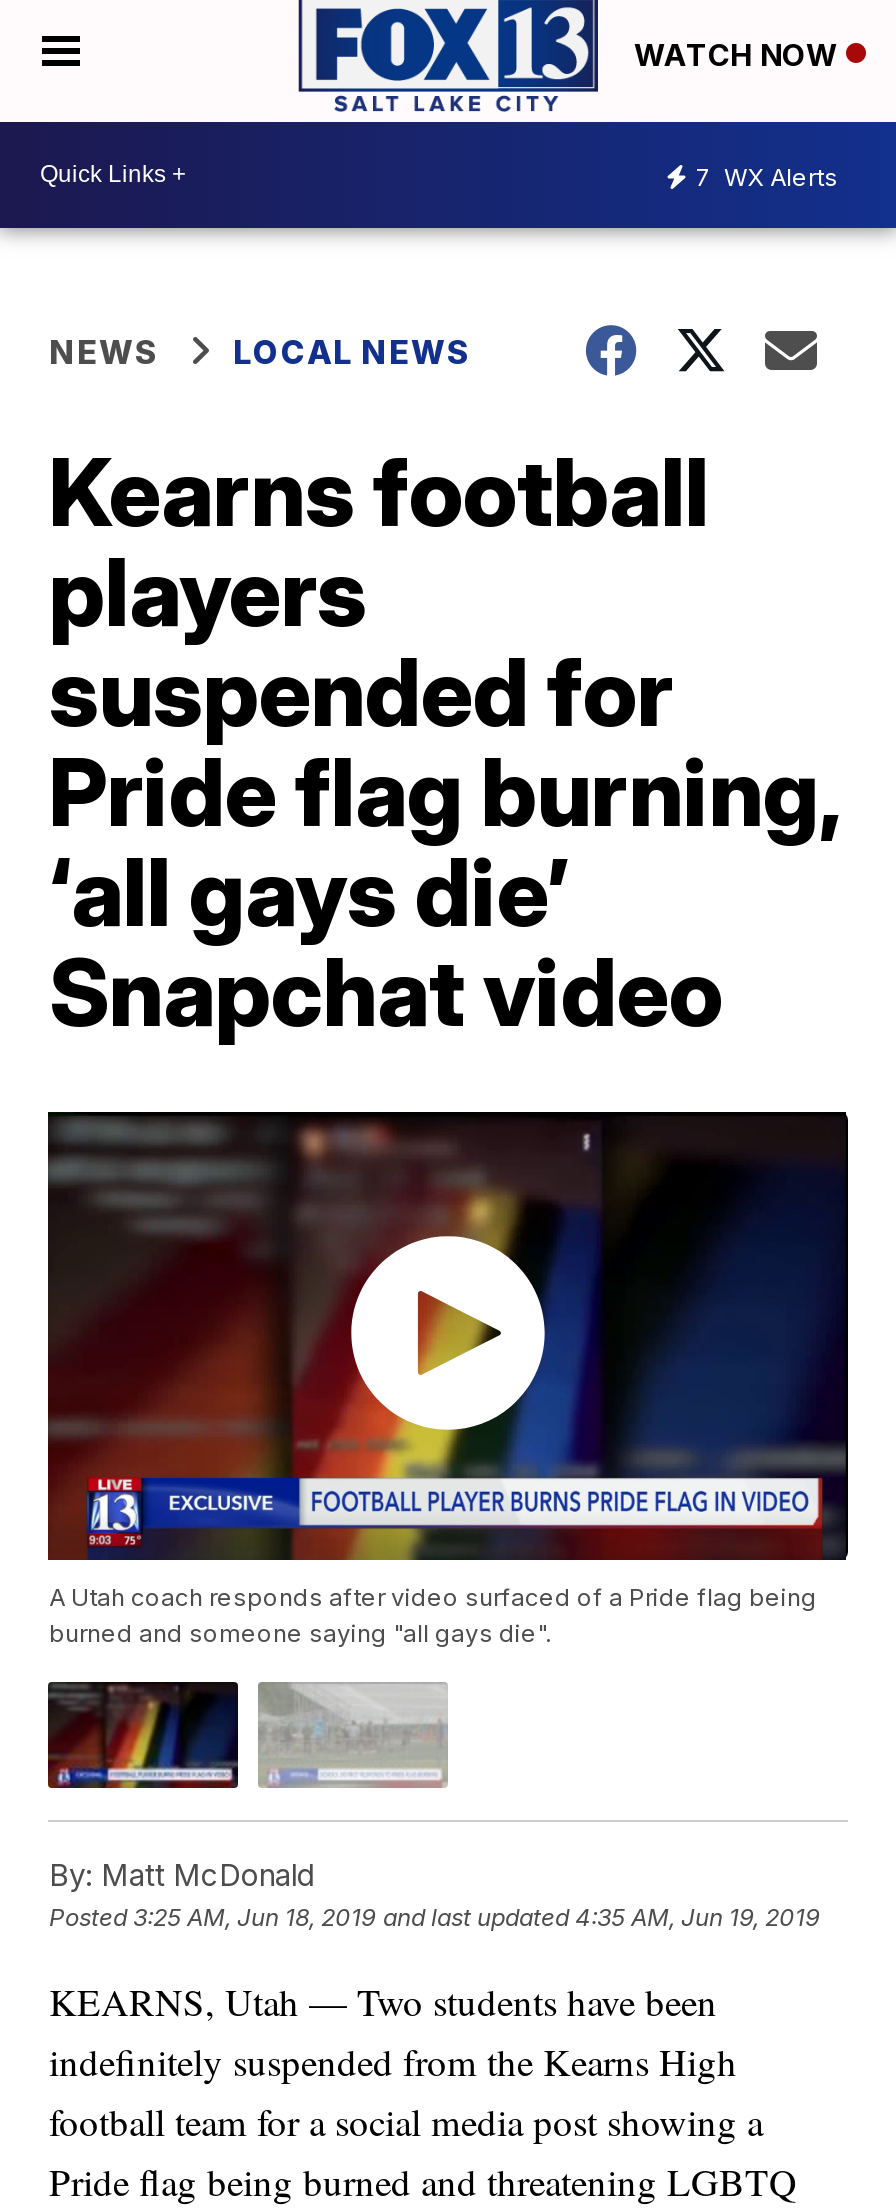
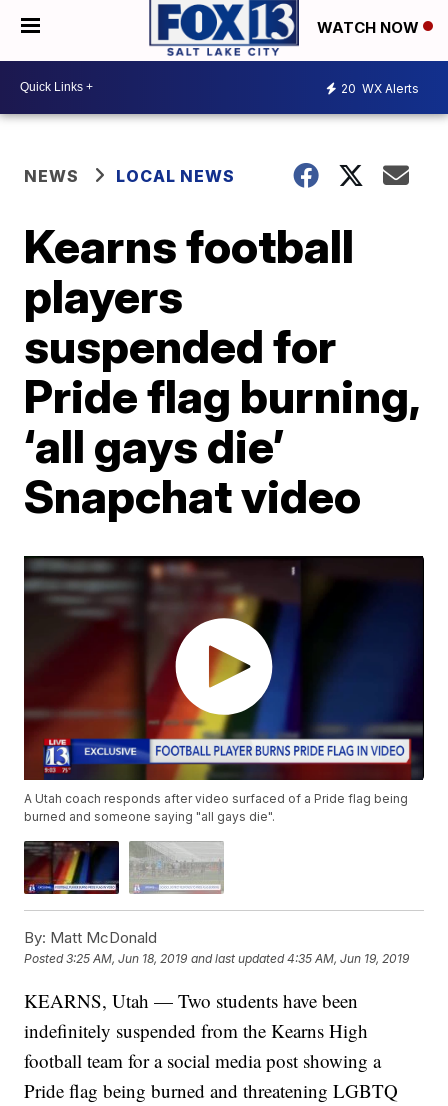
- 7 WX Alerts
+ 20 WX Alerts
